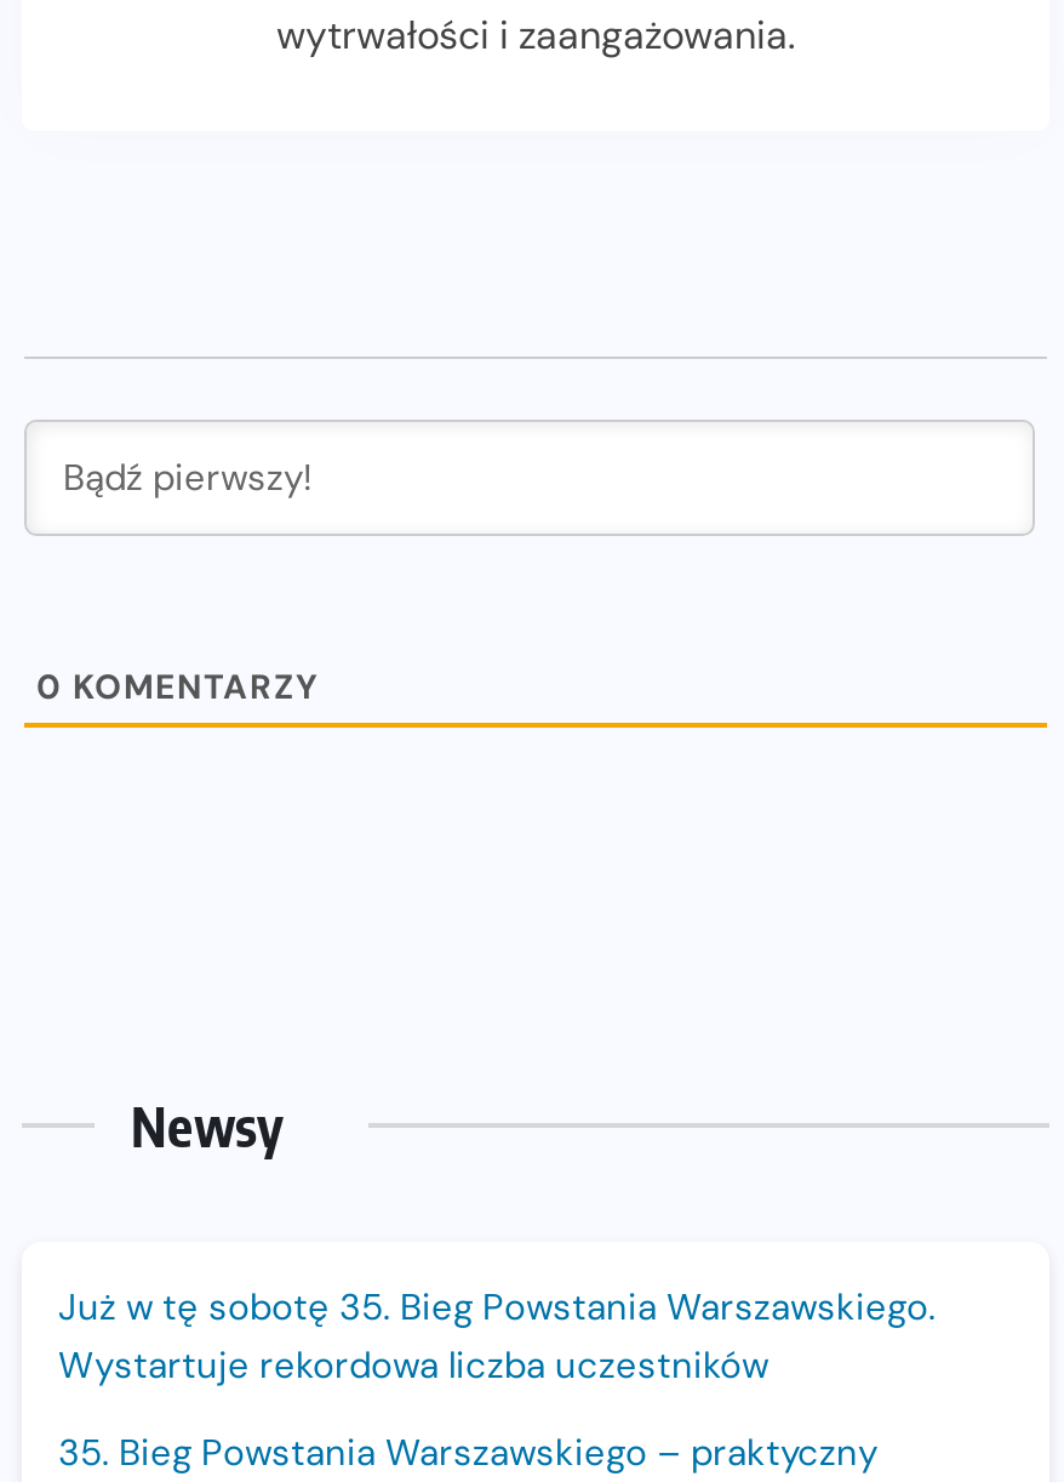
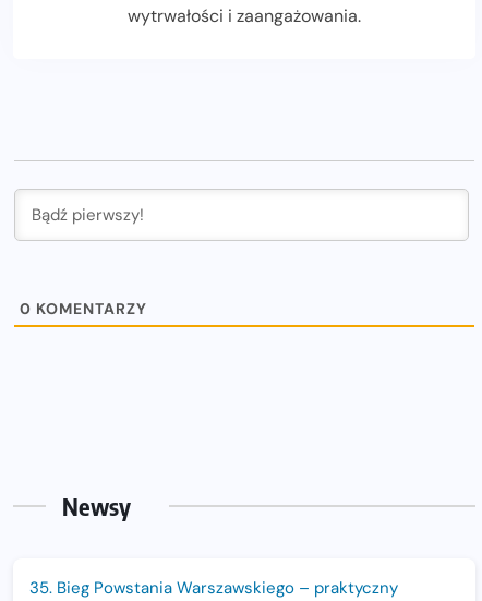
- Już w tę sobotę 35. Bieg Powstania Warszawskiego.
- Wystartuje rekordowa liczba uczestników
